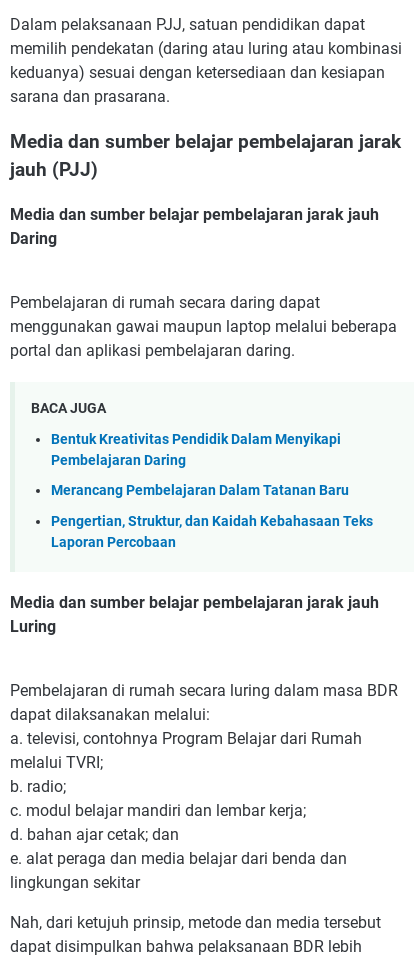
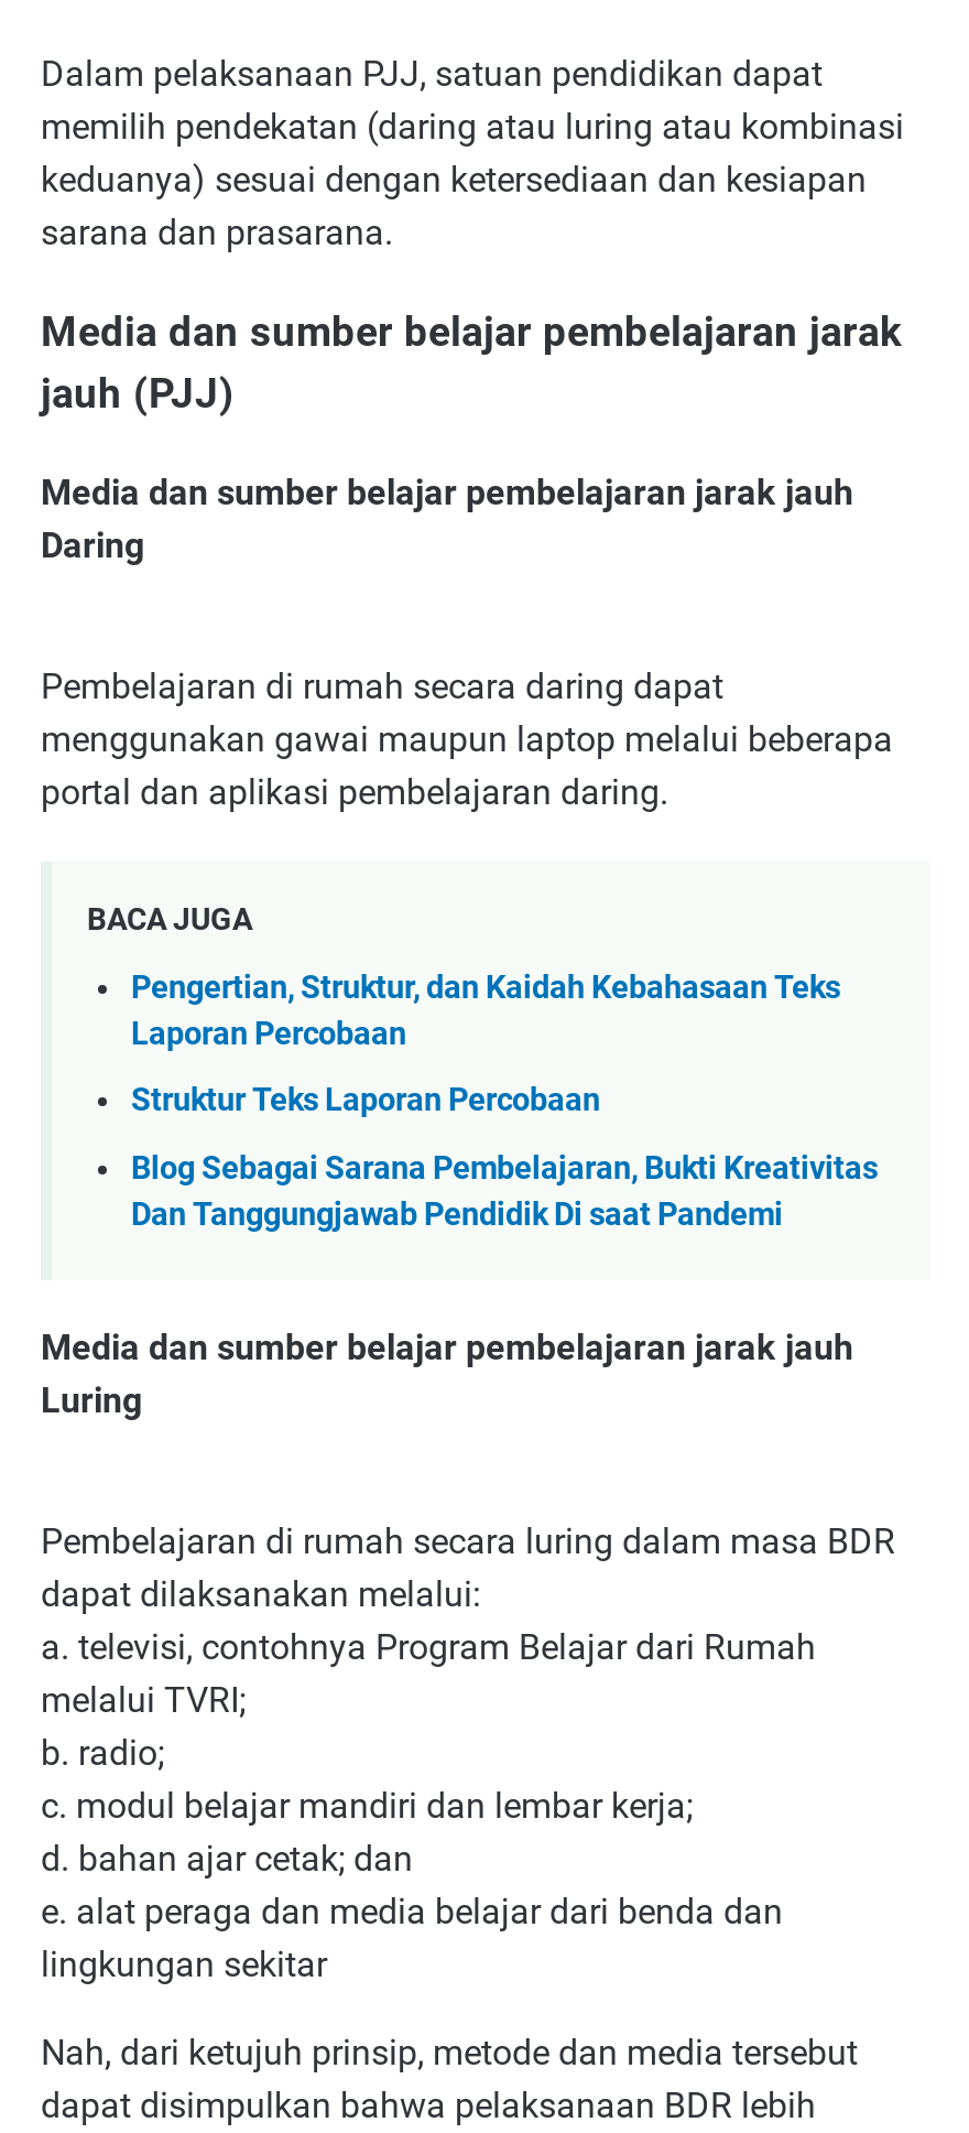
- Bentuk Kreativitas Pendidik Dalam Menyikapi
- Pembelajaran Daring
- Merancang Pembelajaran Dalam Tatanan Baru

moved up: Pengertian, Struktur, dan Kaidah Kebahasaan Teks | Laporan Percobaan

+ Struktur Teks Laporan Percobaan
+ Blog Sebagai Sarana Pembelajaran, Bukti Kreativitas
+ Dan Tanggungjawab Pendidik Di saat Pandemi
